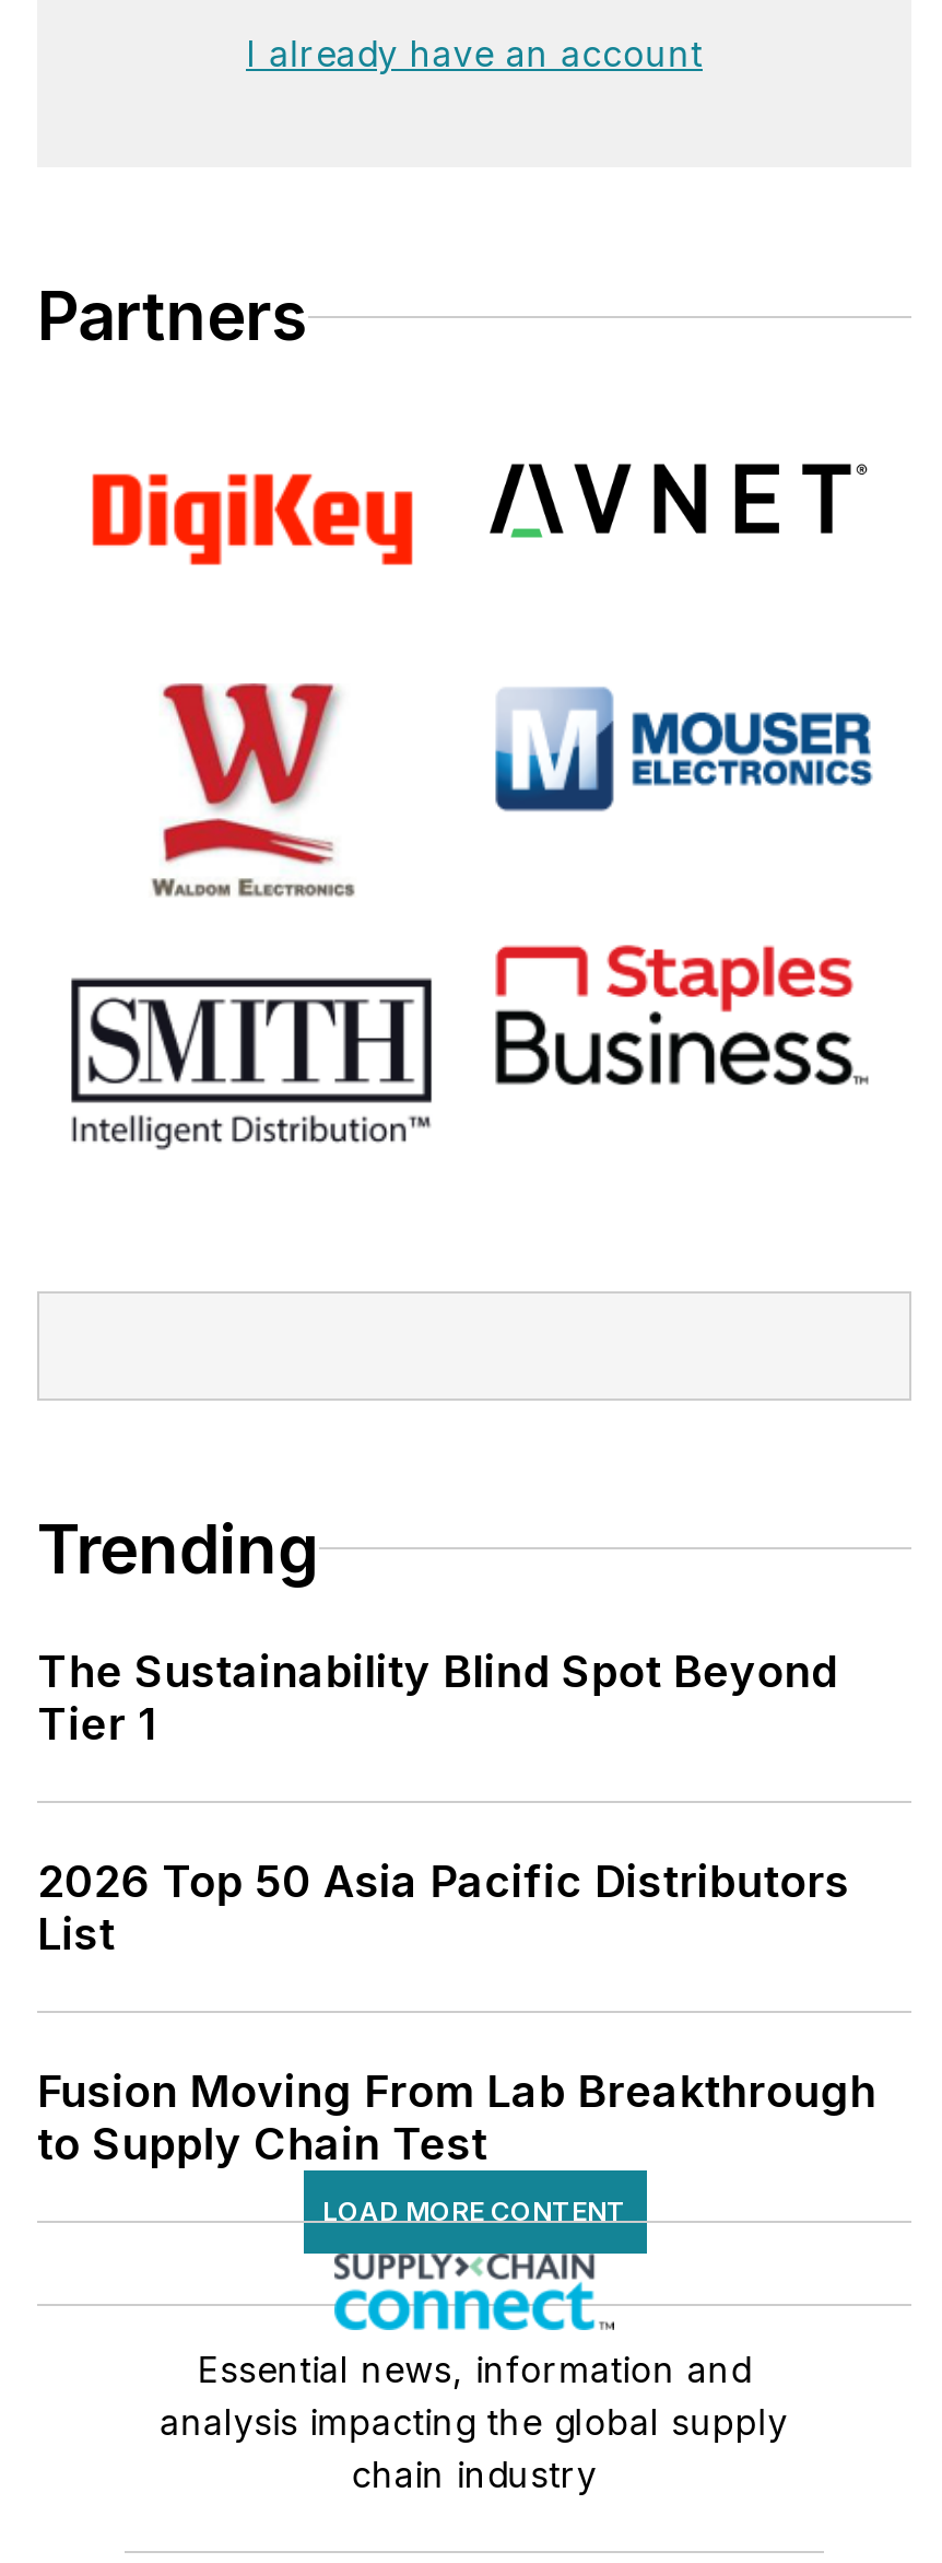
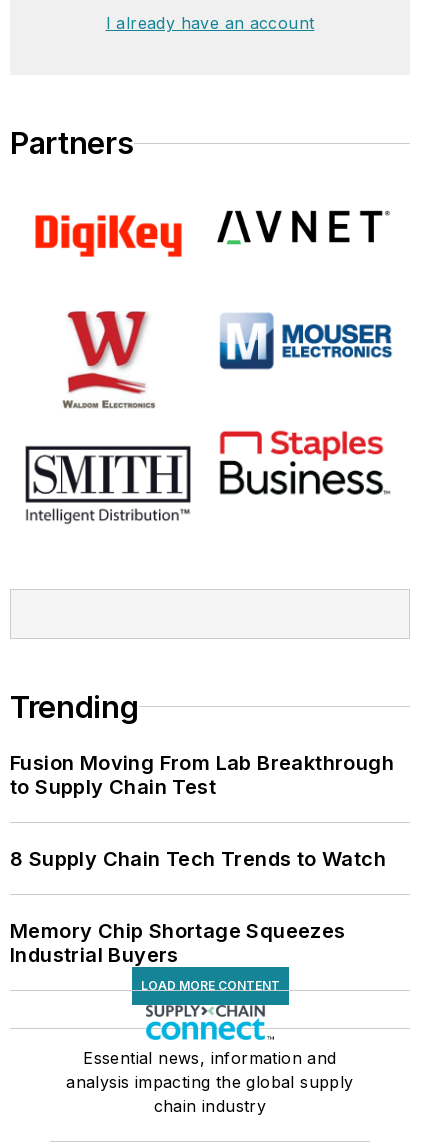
- The Sustainability Blind Spot Beyond
- Tier 1
- 2026 Top 50 Asia Pacific Distributors
- List

moved up: Fusion Moving From Lab Breakthrough | to Supply Chain Test

+ 8 Supply Chain Tech Trends to Watch
+ Memory Chip Shortage Squeezes
+ Industrial Buyers
